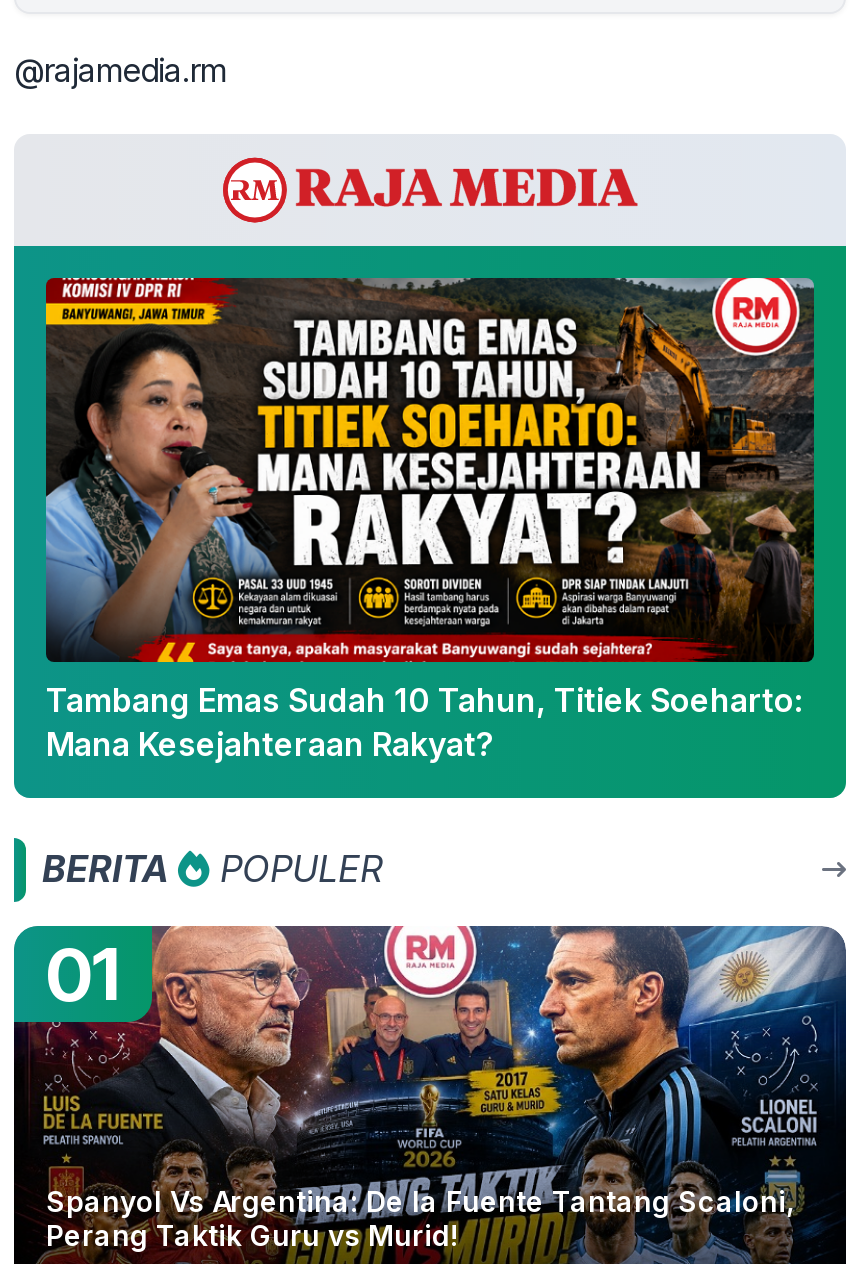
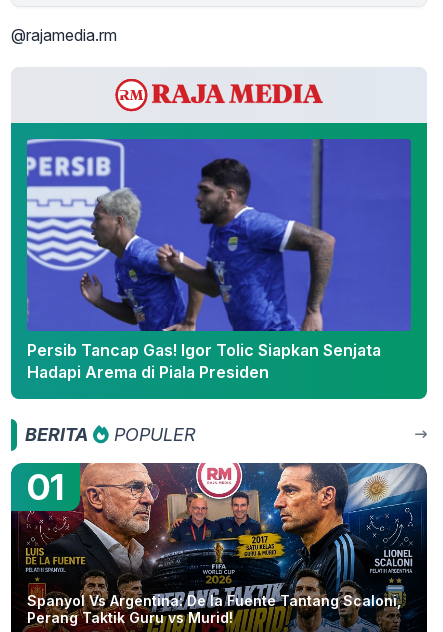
- [image]
- Tambang Emas Sudah 10 Tahun, Titiek Soeharto:
- Mana Kesejahteraan Rakyat?
+ [image]
+ Persib Tancap Gas! Igor Tolic Siapkan Senjata
+ Hadapi Arema di Piala Presiden
